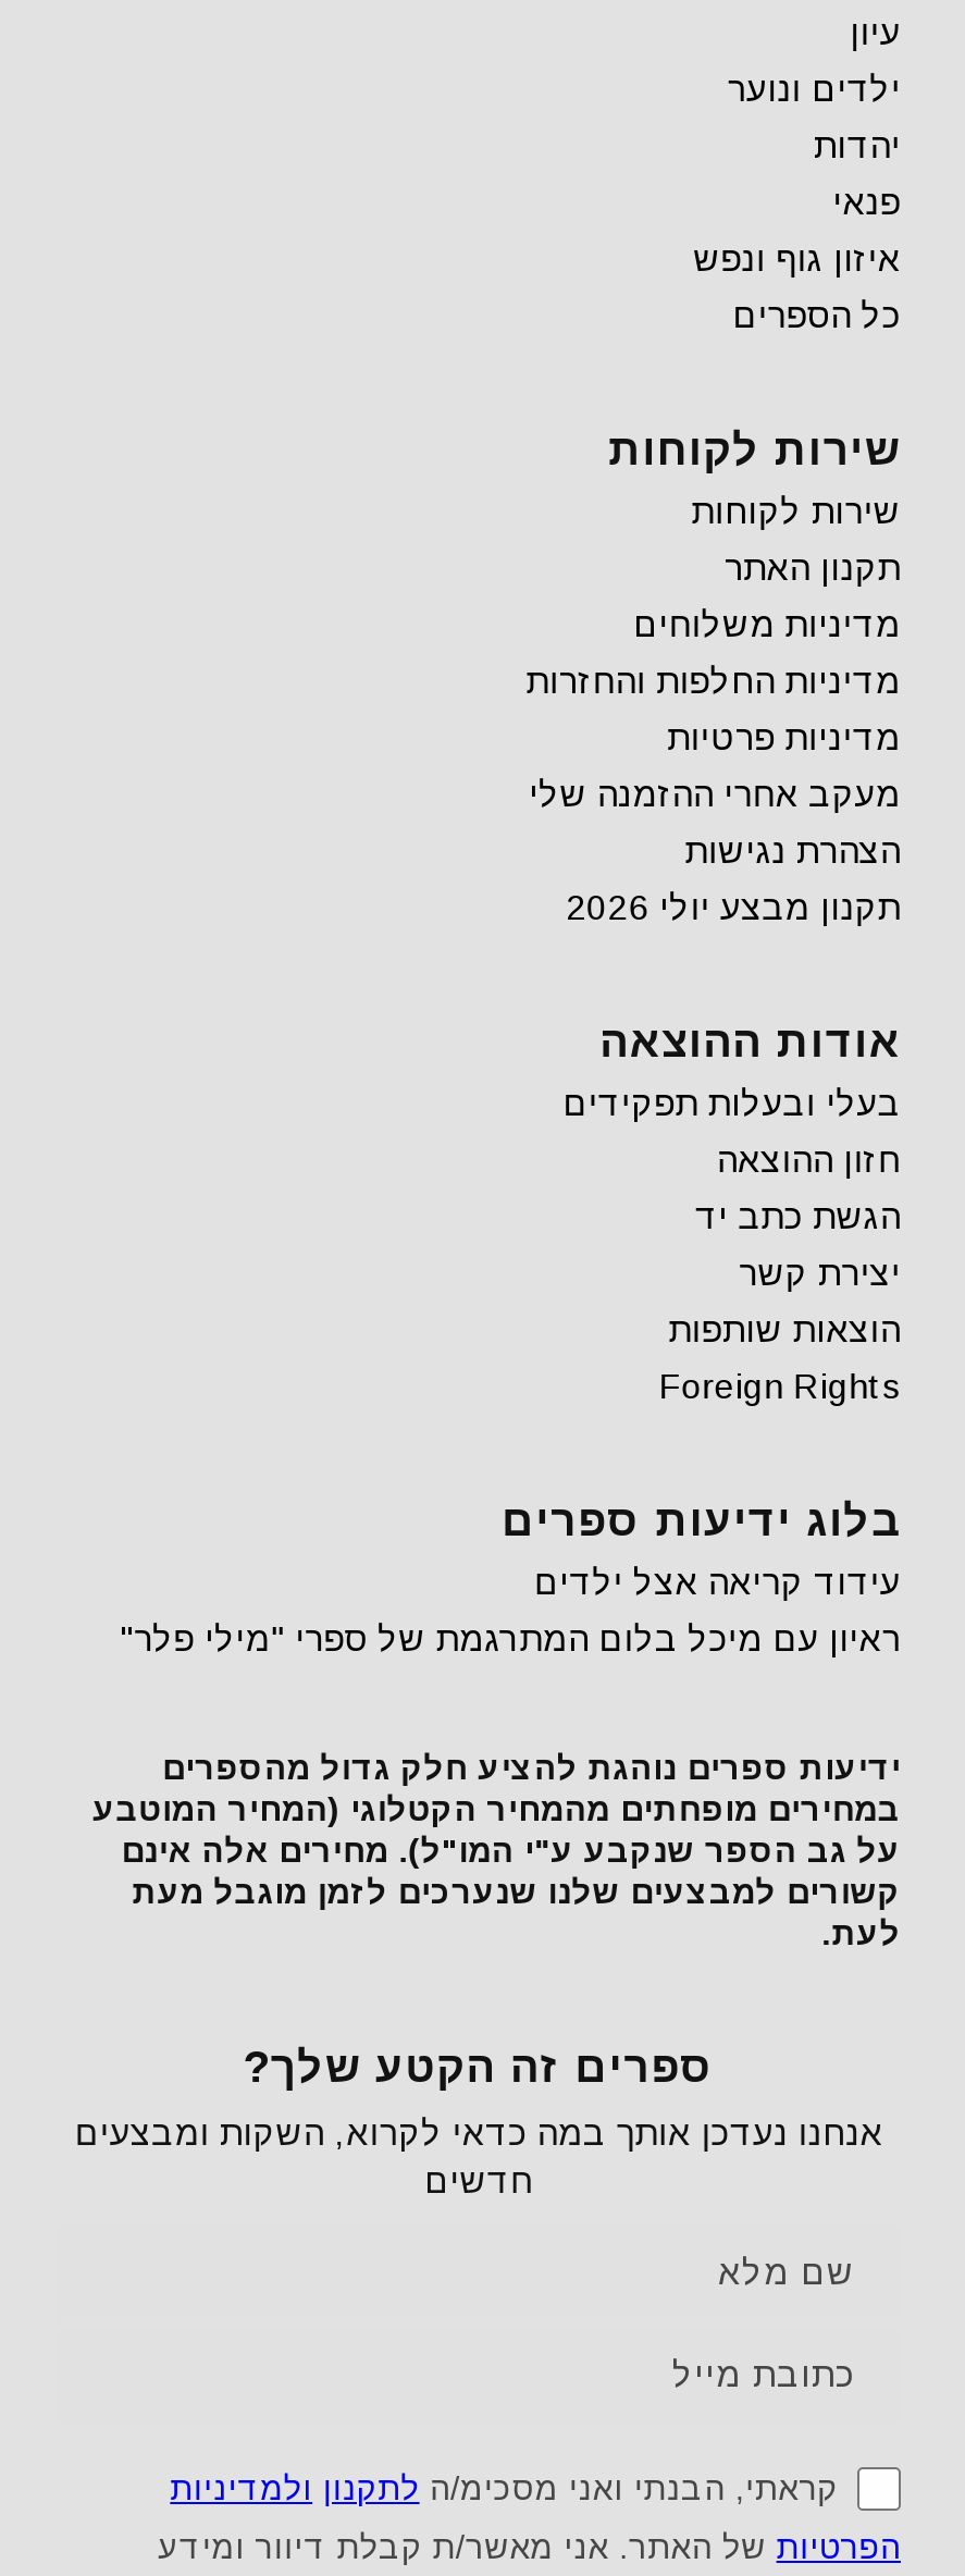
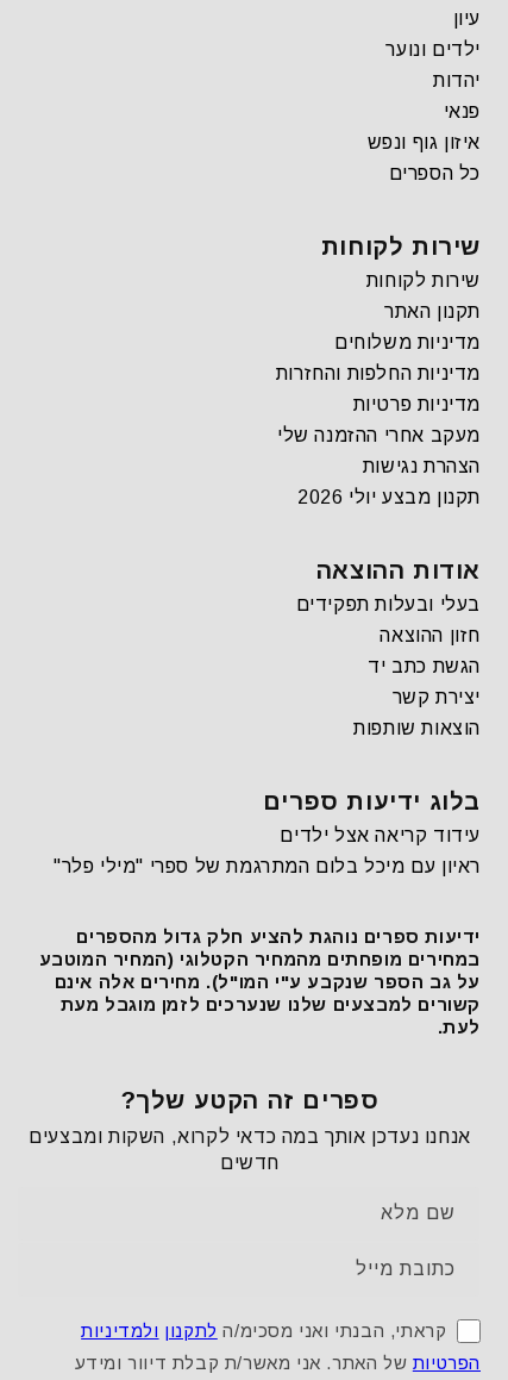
- Foreign Rights
